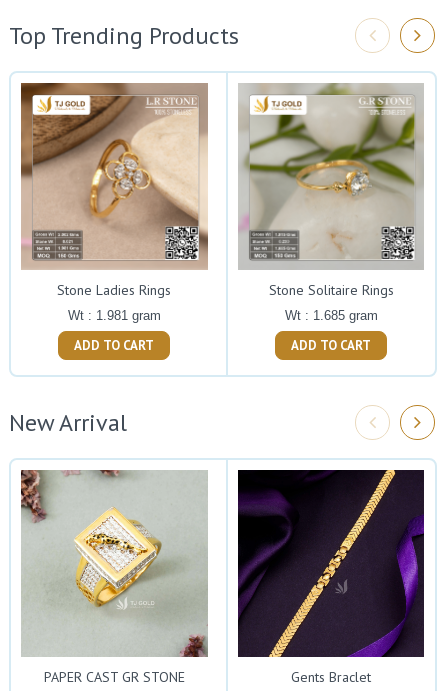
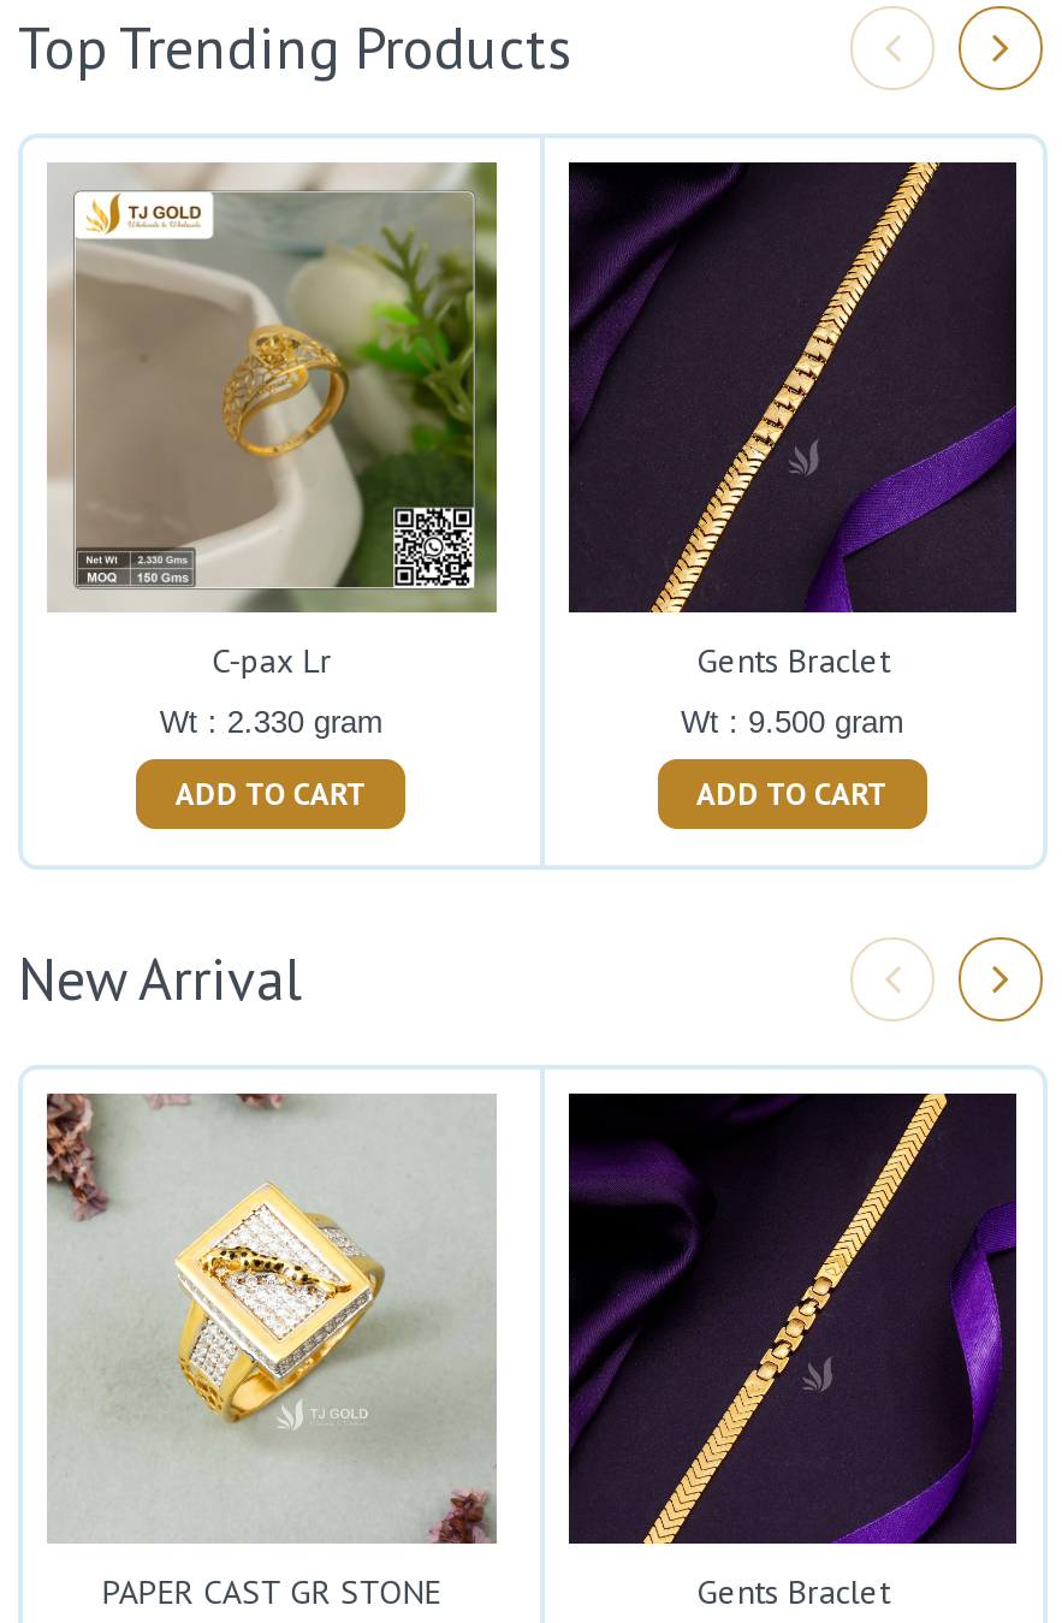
- [image]
- Stone Ladies Rings
+ [image]
+ C-pax Lr

- [image]
- Stone Solitaire Rings
+ [image]
+ Gents Braclet

- Wt : 1.981 gram
+ Wt : 2.330 gram

- Wt : 1.685 gram
+ Wt : 9.500 gram
